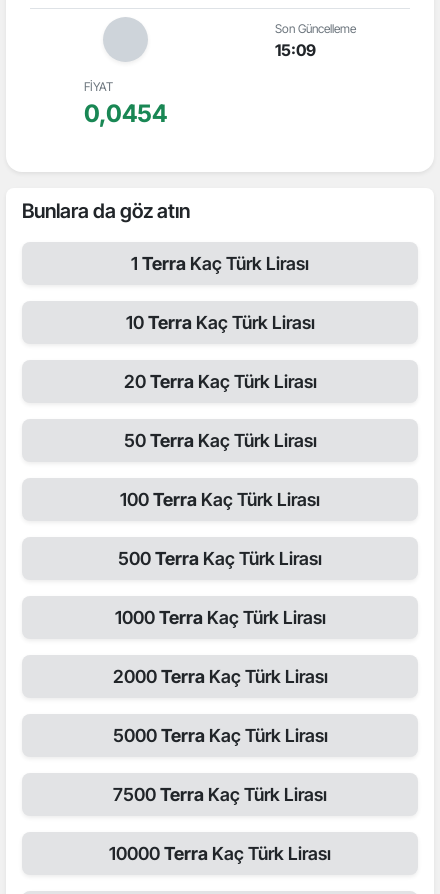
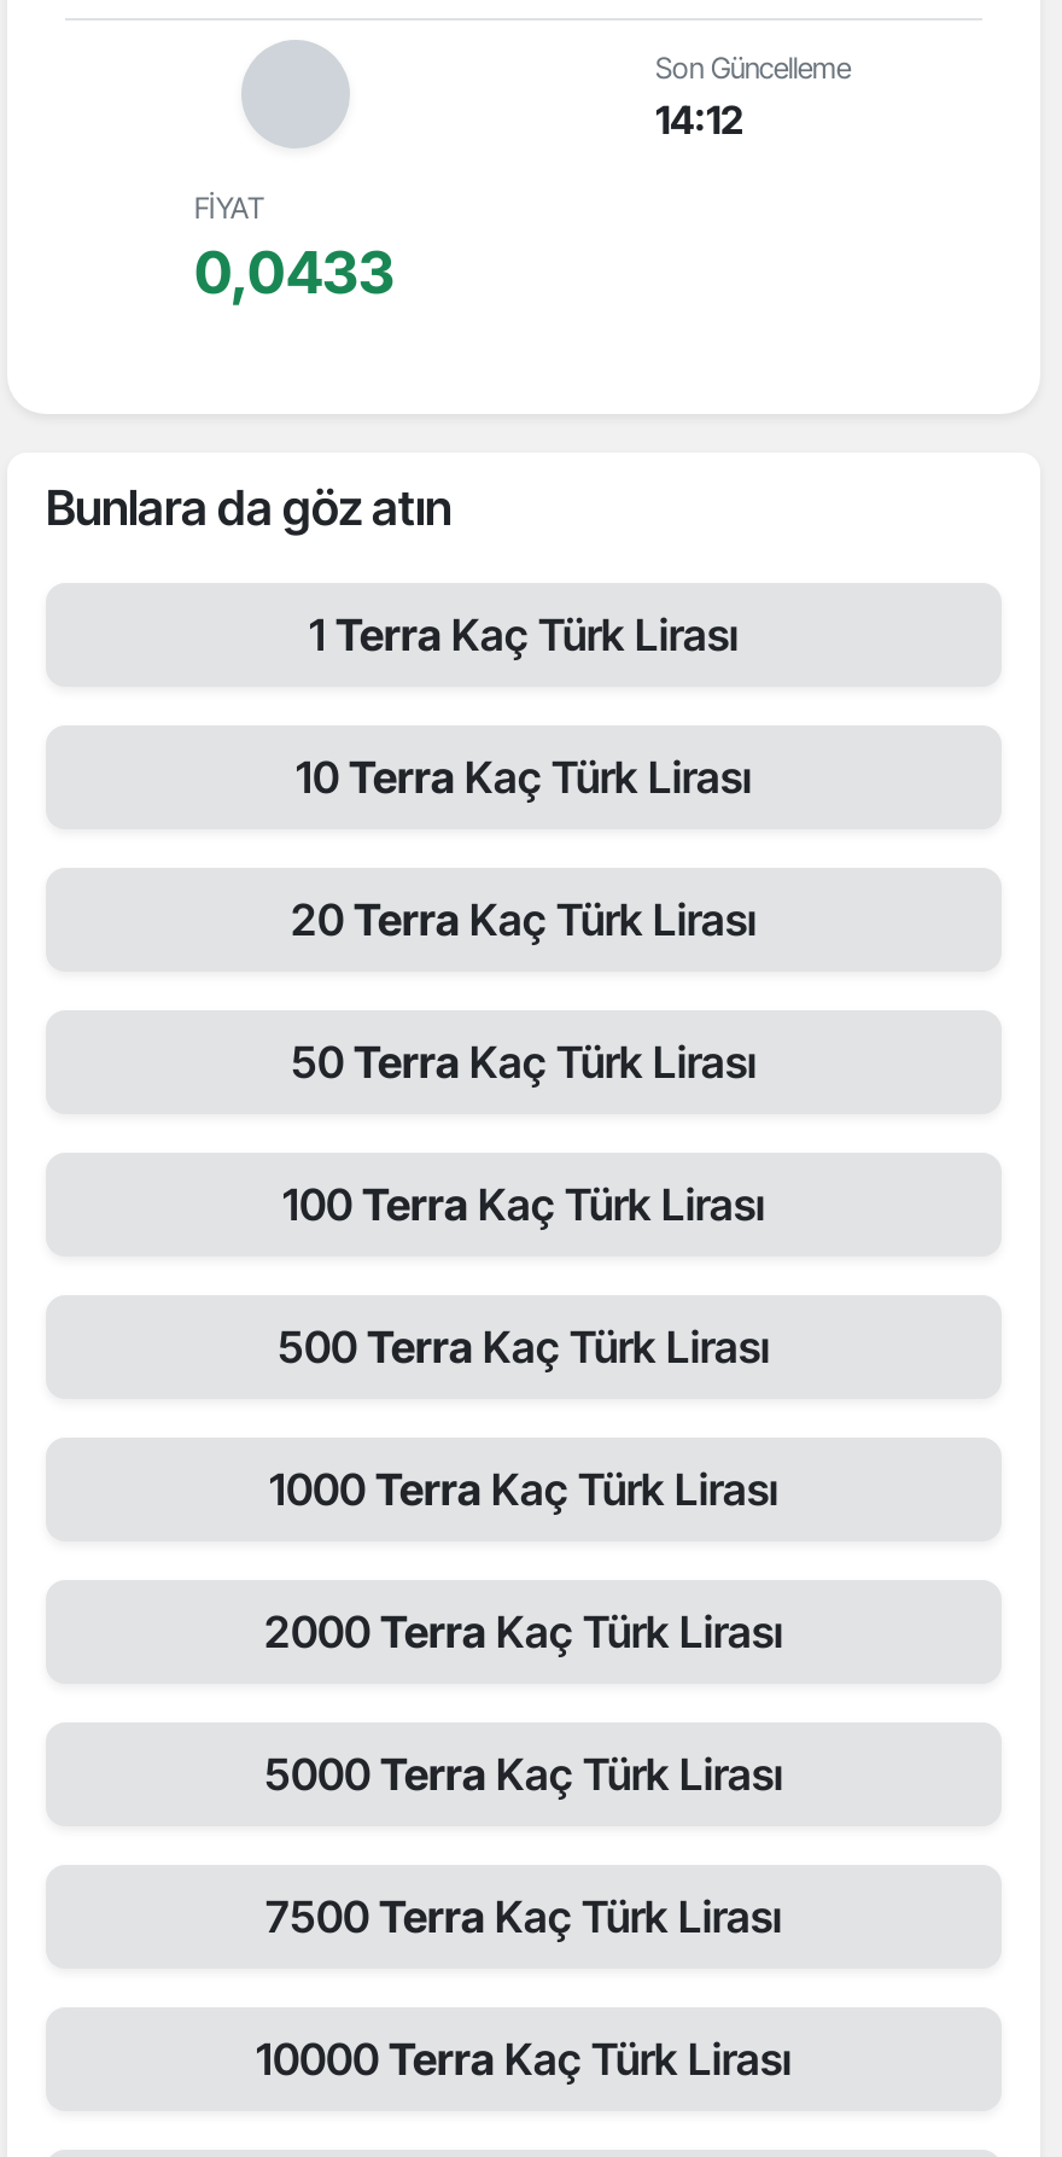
- 15:09
+ 14:12

- 0,0454
+ 0,0433
